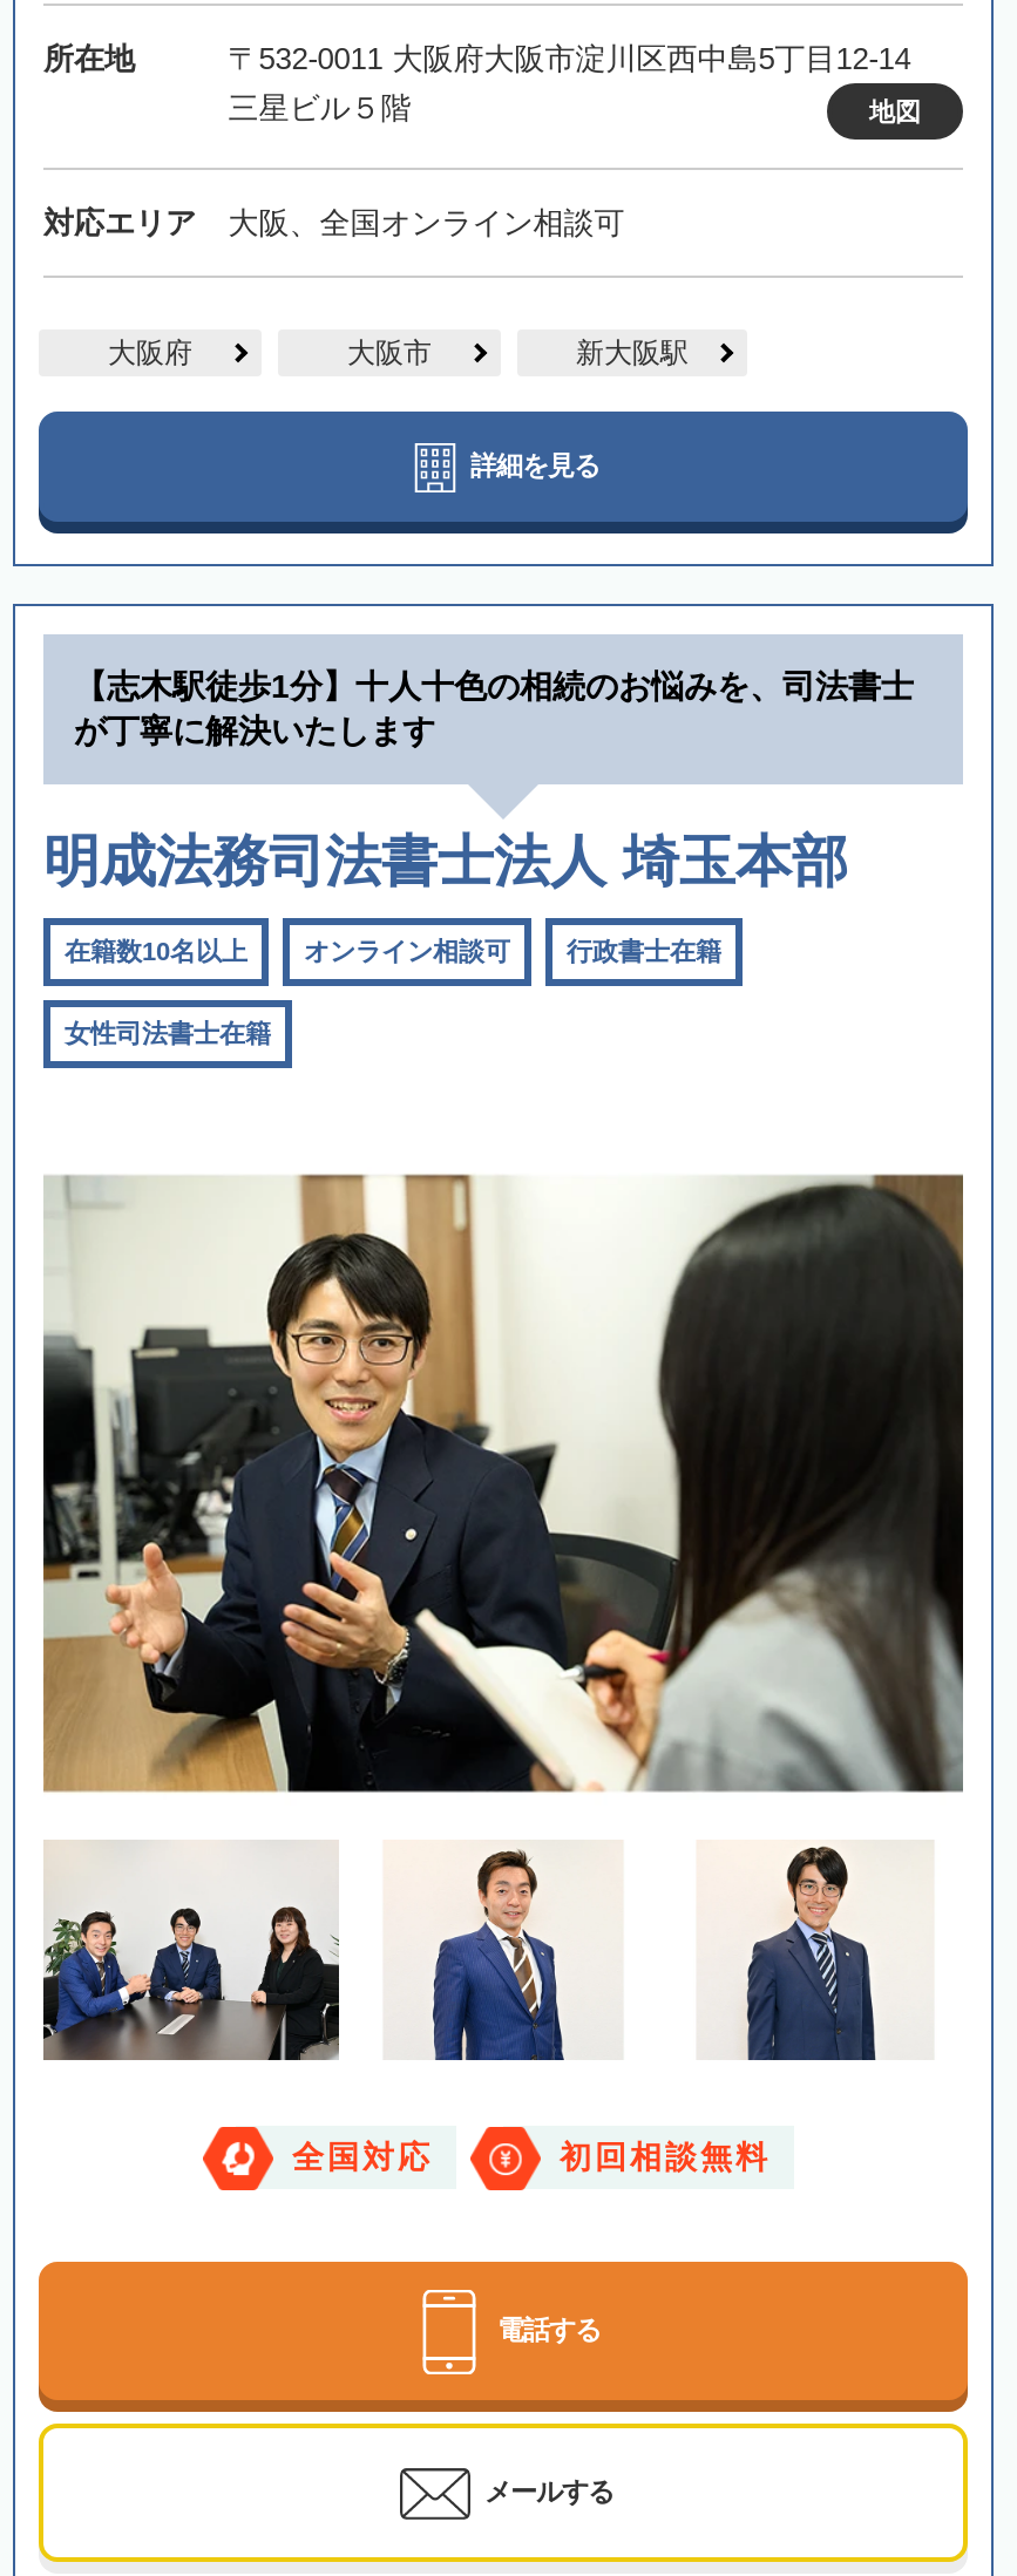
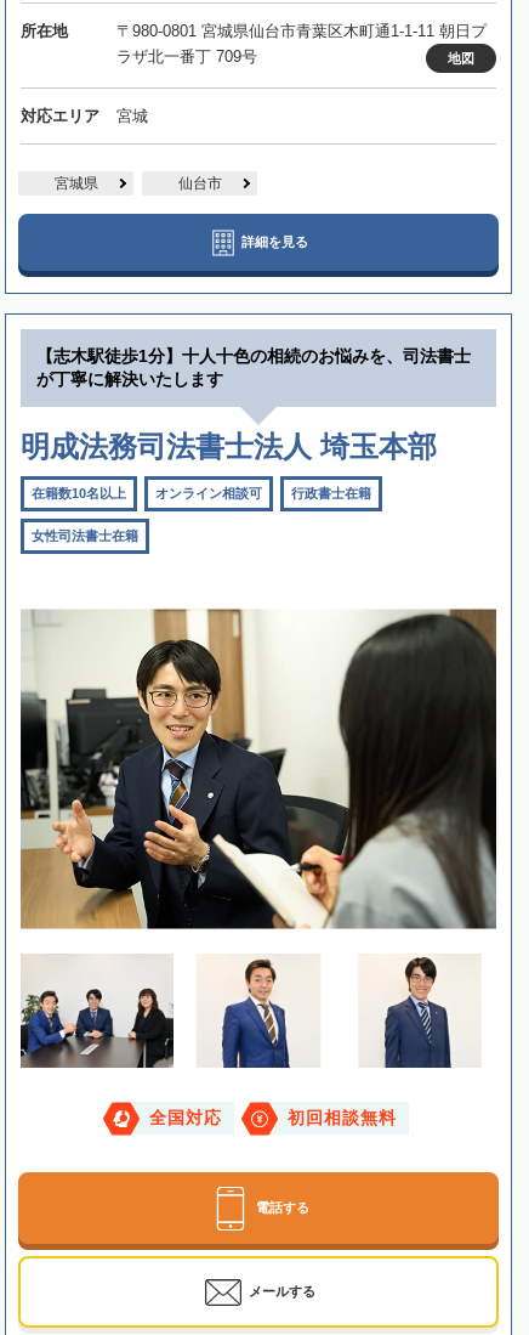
- 〒532-0011 大阪府大阪市淀川区西中島5丁目12-14
- 三星ビル５階
+ 〒980-0801 宮城県仙台市青葉区木町通1-1-11 朝日プ
+ ラザ北一番丁 709号

- 大阪、全国オンライン相談可
+ 宮城

- 大阪府
- 大阪市
- 新大阪駅
+ 宮城県
+ 仙台市
